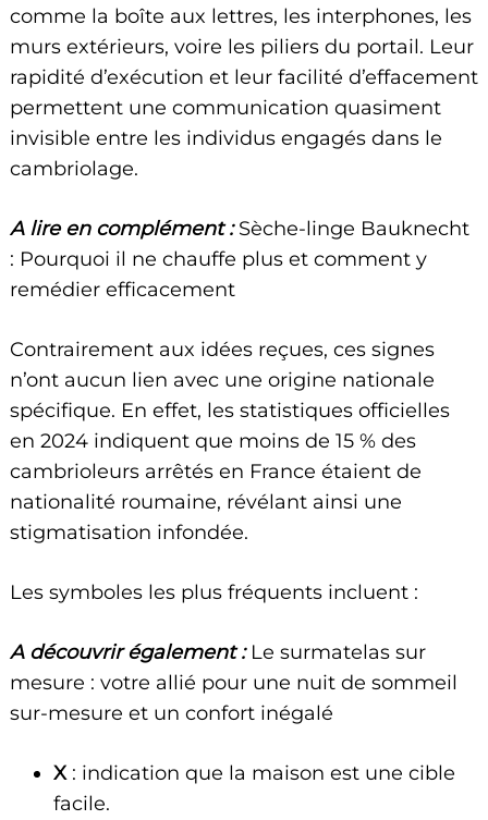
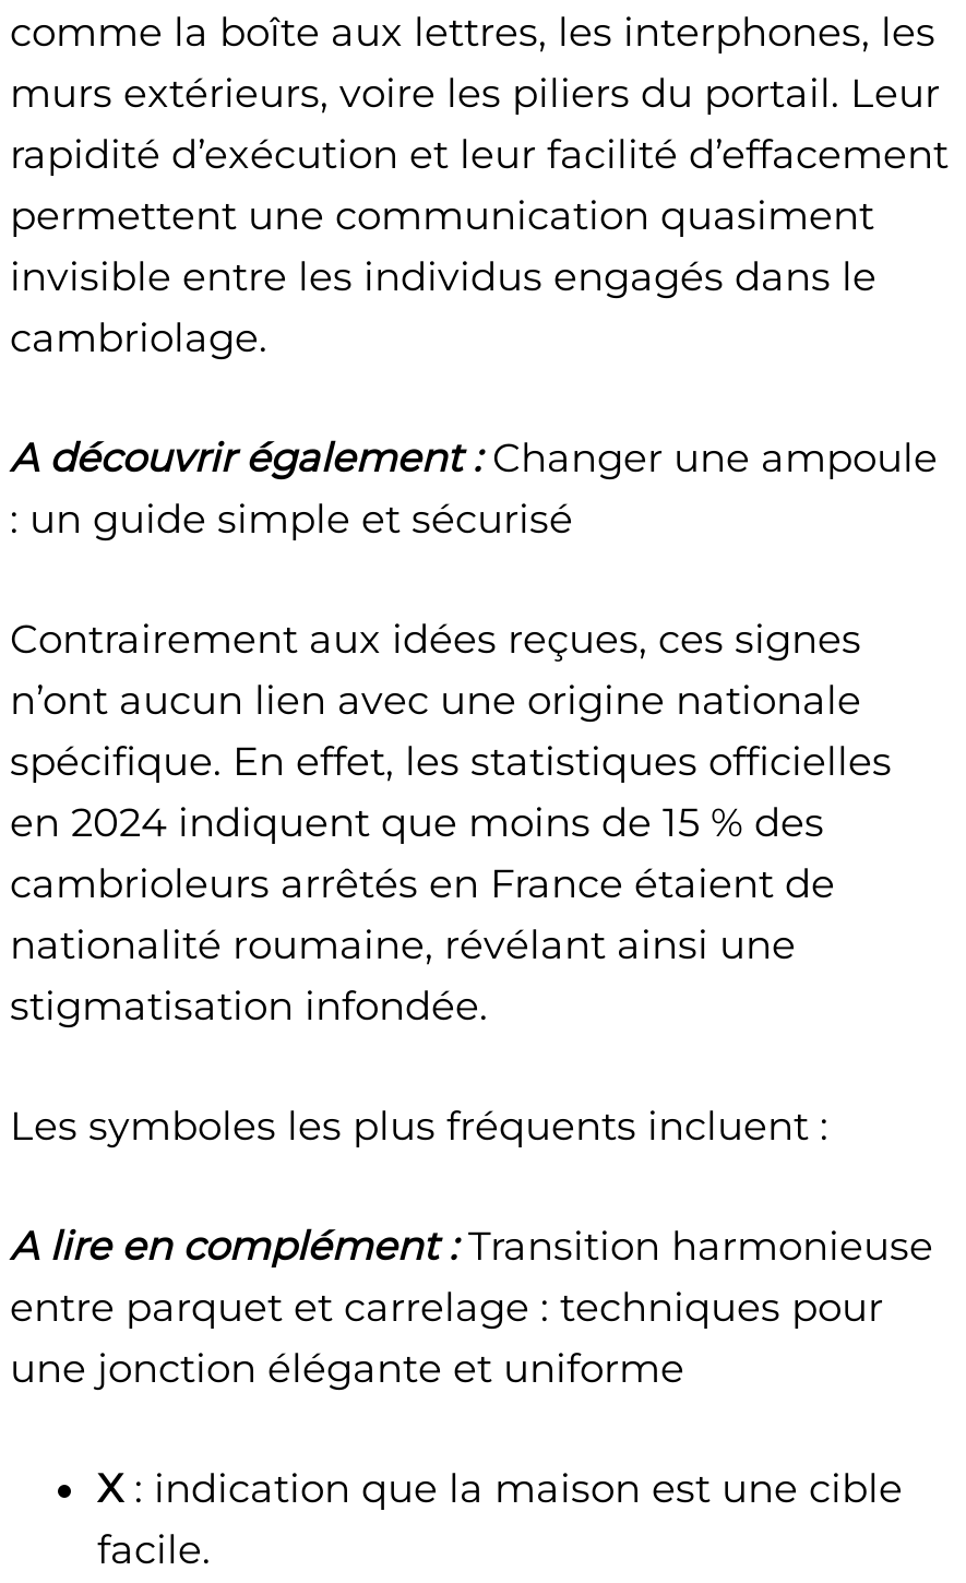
- A lire en complément : Sèche-linge Bauknecht
- : Pourquoi il ne chauffe plus et comment y
- remédier efficacement
+ A découvrir également : Changer une ampoule
+ : un guide simple et sécurisé

- A découvrir également : Le surmatelas sur
- mesure : votre allié pour une nuit de sommeil
- sur-mesure et un confort inégalé
+ A lire en complément : Transition harmonieuse
+ entre parquet et carrelage : techniques pour
+ une jonction élégante et uniforme
